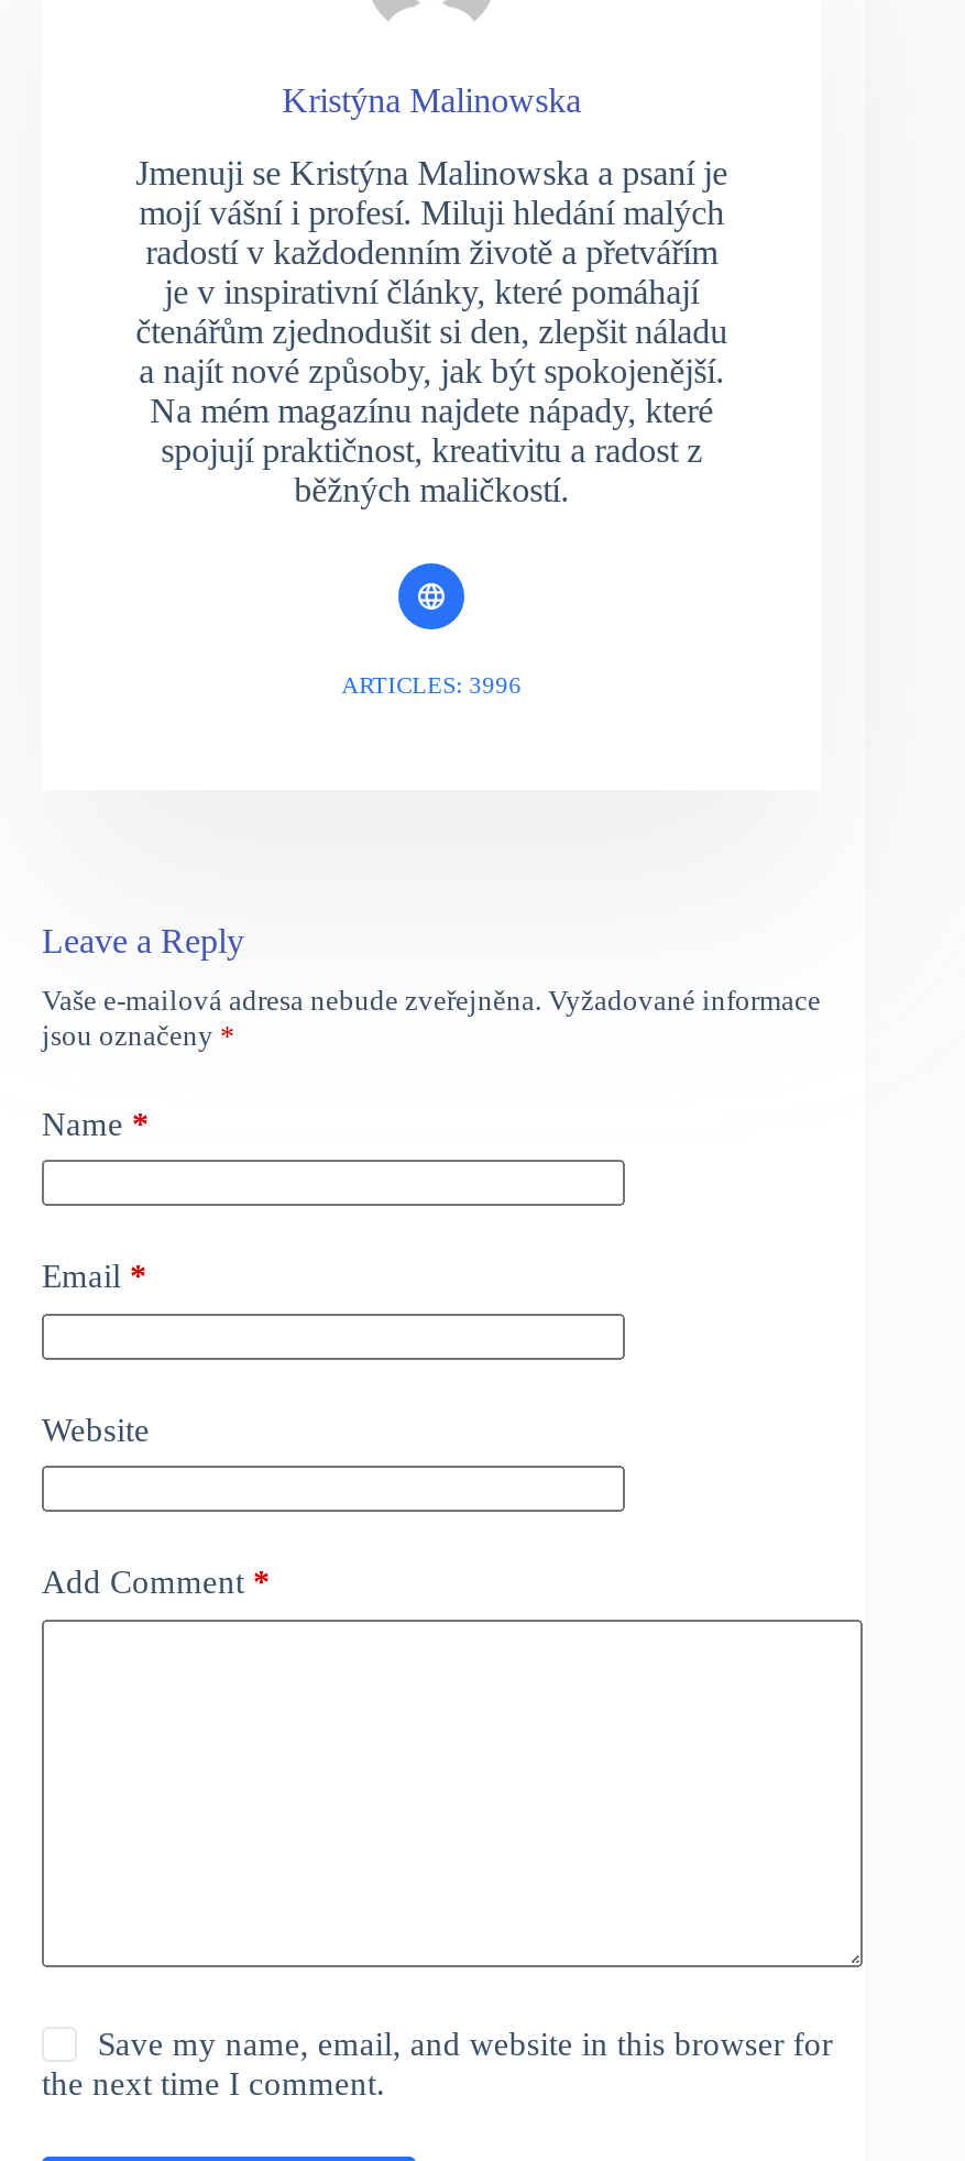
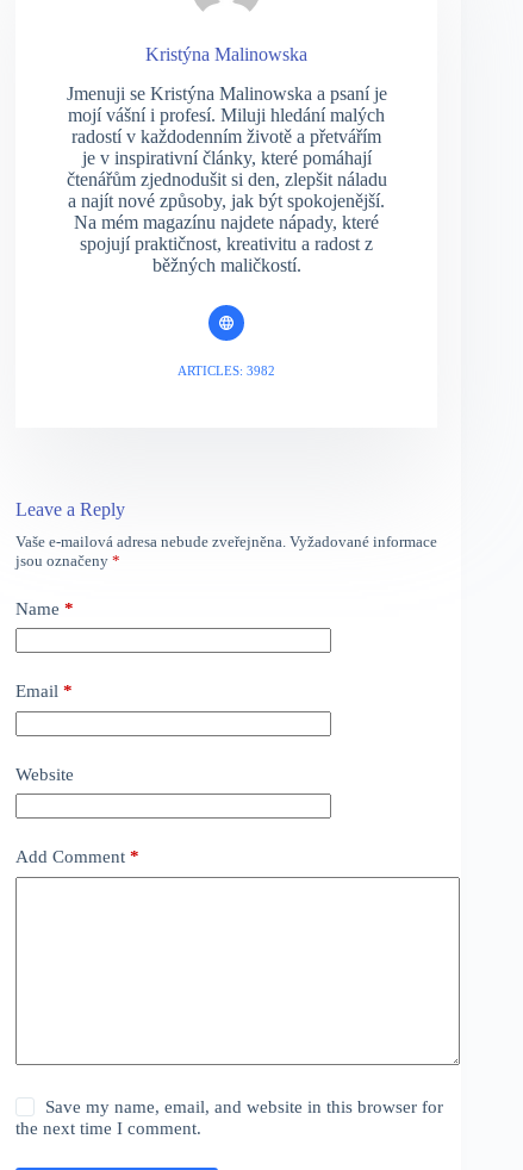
- ARTICLES: 3996
+ ARTICLES: 3982
